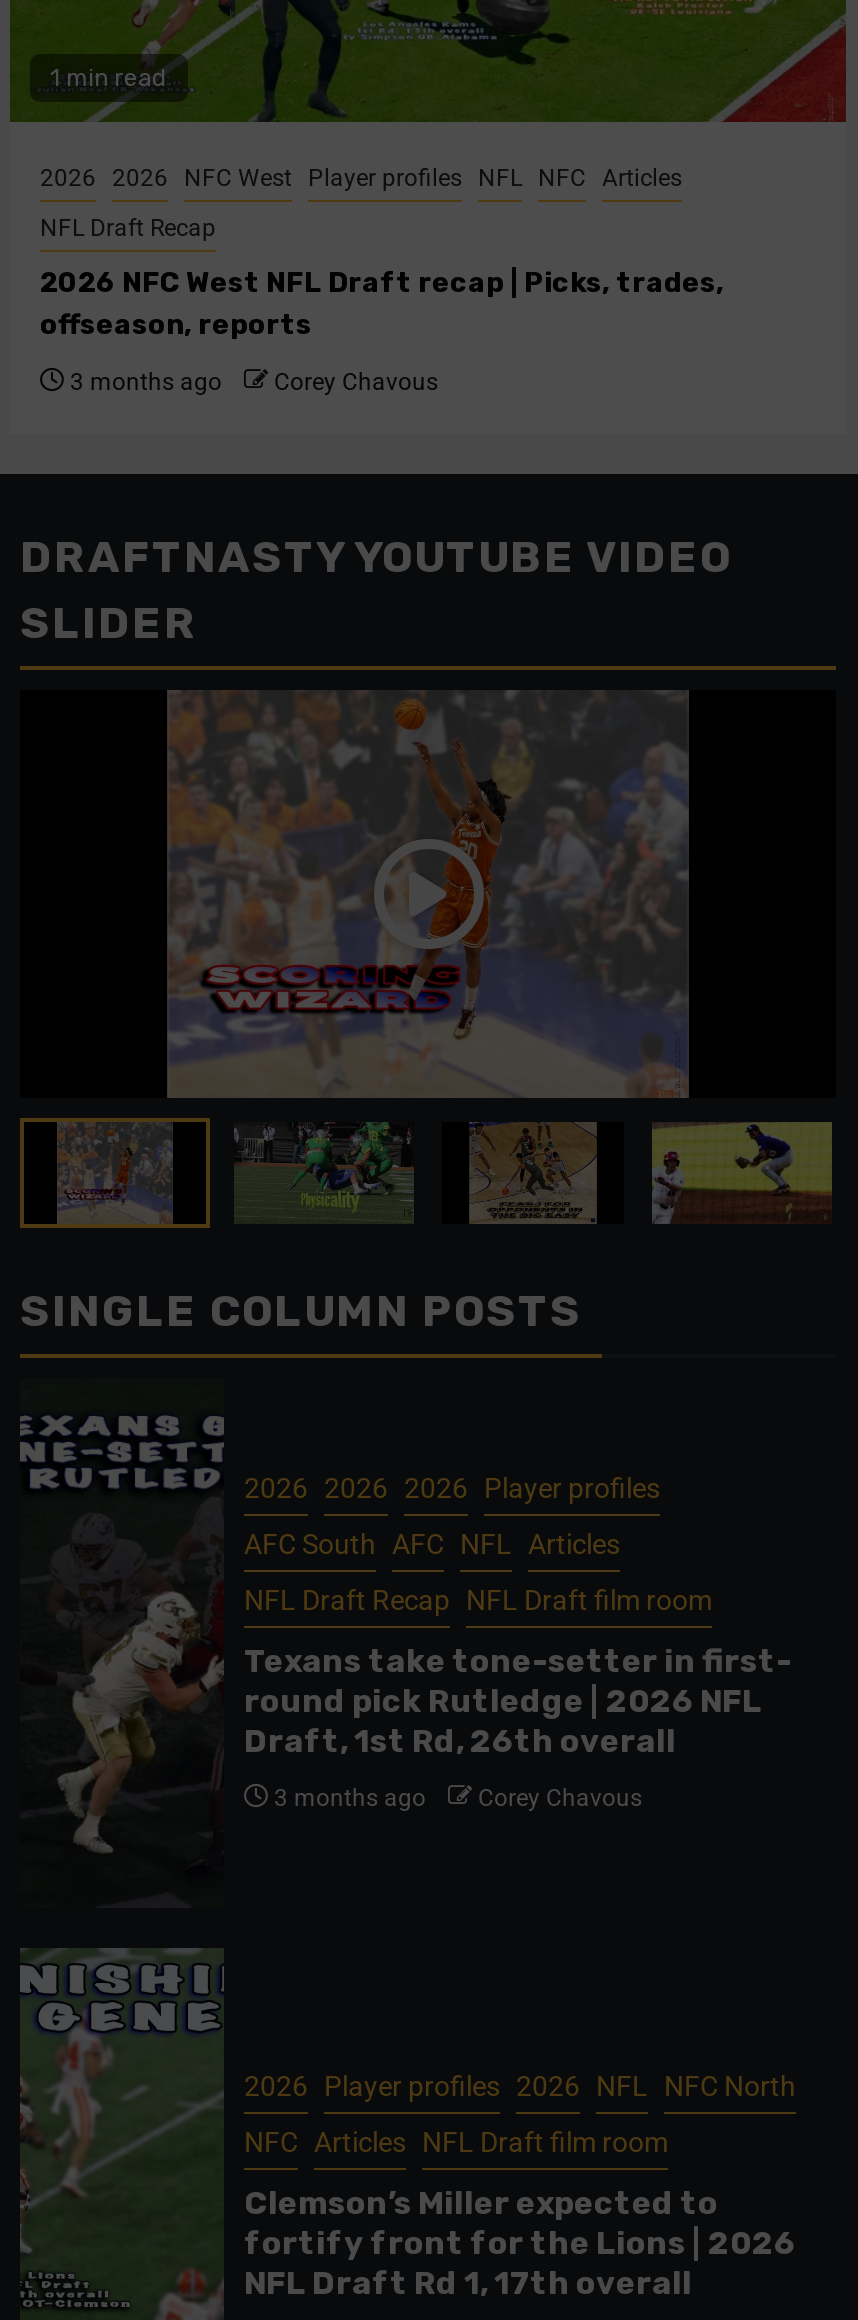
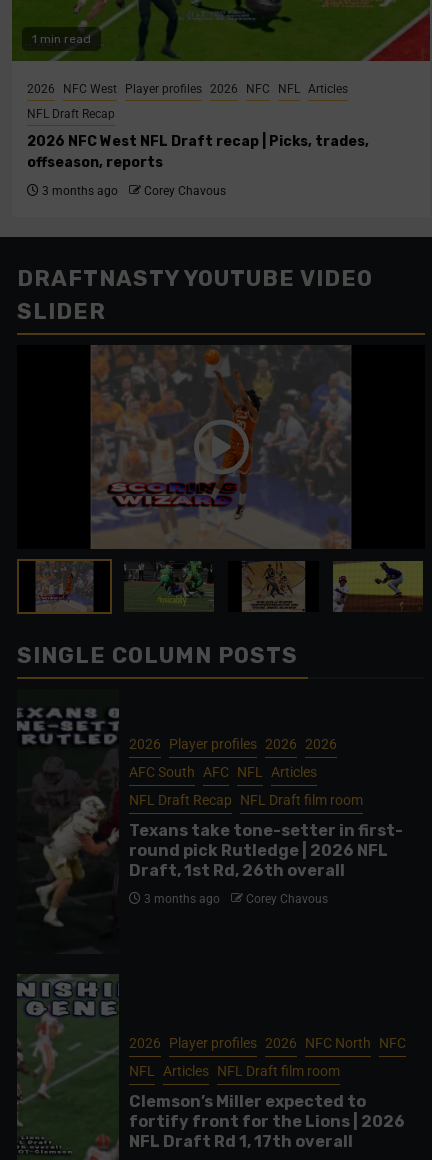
- 2026 2026 NFC West Player profiles NFL NFC Articles
+ 2026 NFC West Player profiles 2026 NFC NFL Articles

- 2026 2026 2026 Player profiles
+ 2026 Player profiles 2026 2026

- 2026 Player profiles 2026 NFL NFC North
+ 2026 Player profiles 2026 NFC North NFC

- NFC Articles NFL Draft film room
+ NFL Articles NFL Draft film room
